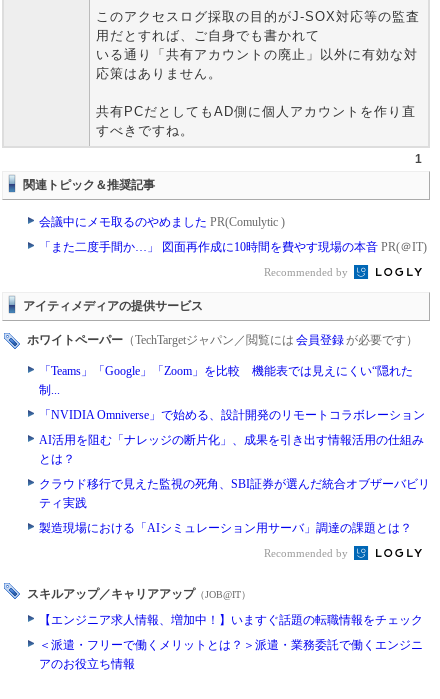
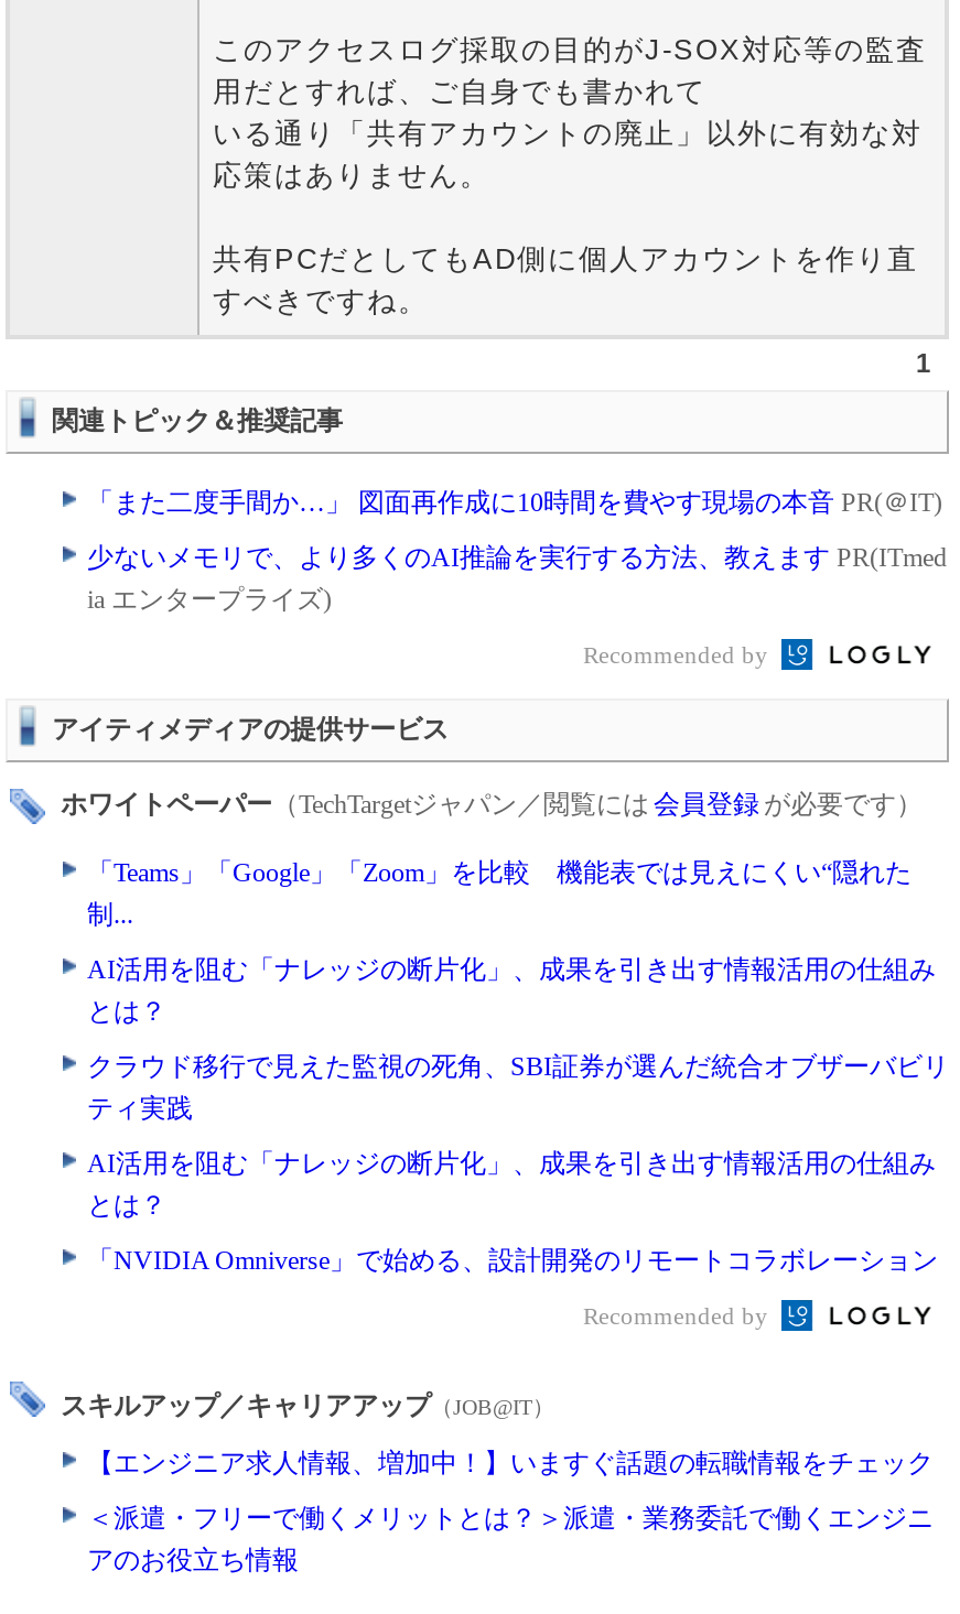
- 会議中にメモ取るのやめましたPR(Comulytic )

moved up: 「また二度手間か…」 図面再作成に10時間を費やす現場の本音PR(＠IT)

+ 少ないメモリで、より多くのAI推論を実行する方法、教えますPR(ITmed
+ ia エンタープライズ)

moved down: 「NVIDIA Omniverse」で始める、設計開発のリモートコラボレーション

- 製造現場における「AIシミュレーション用サーバ」調達の課題とは？
+ AI活用を阻む「ナレッジの断片化」、成果を引き出す情報活用の仕組み
+ とは？
